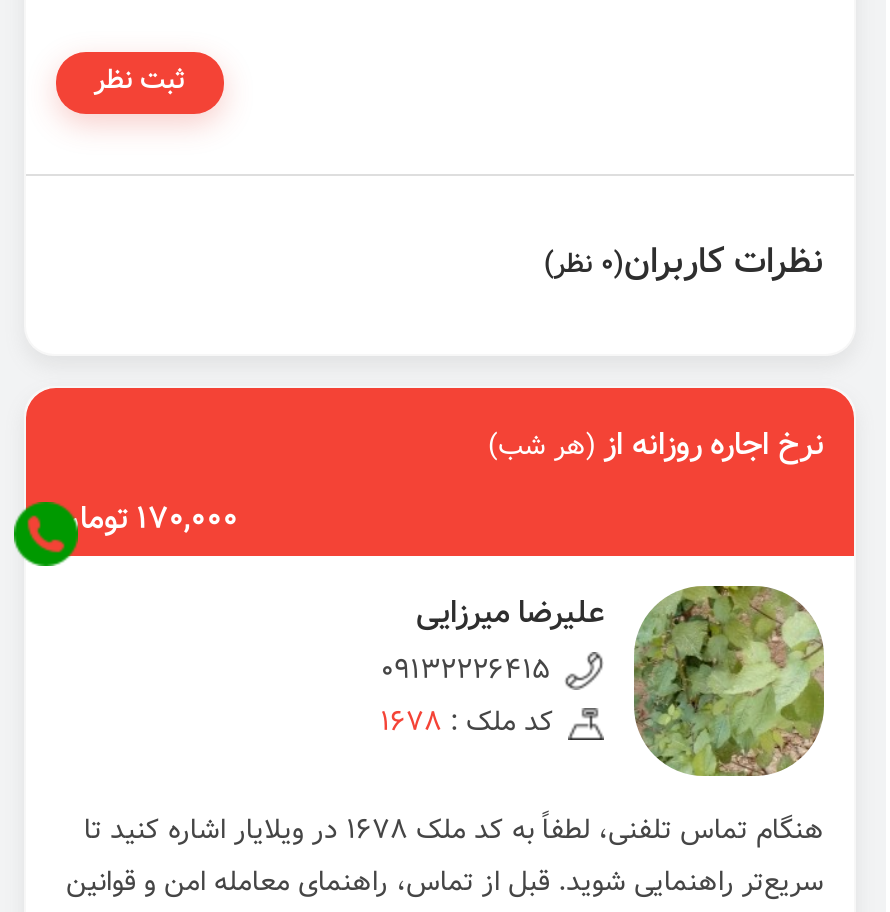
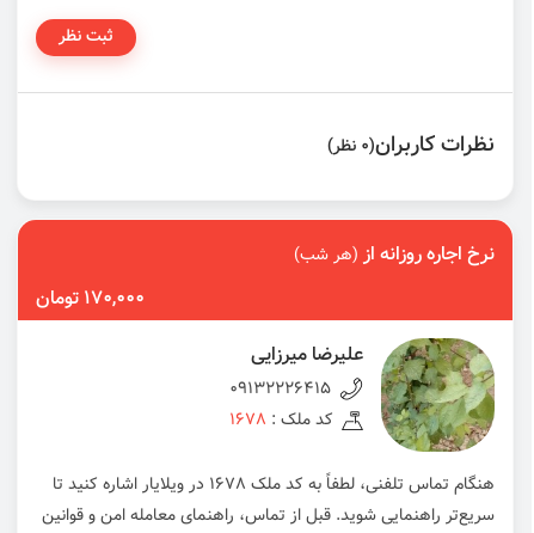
- [image]
+ [image]
